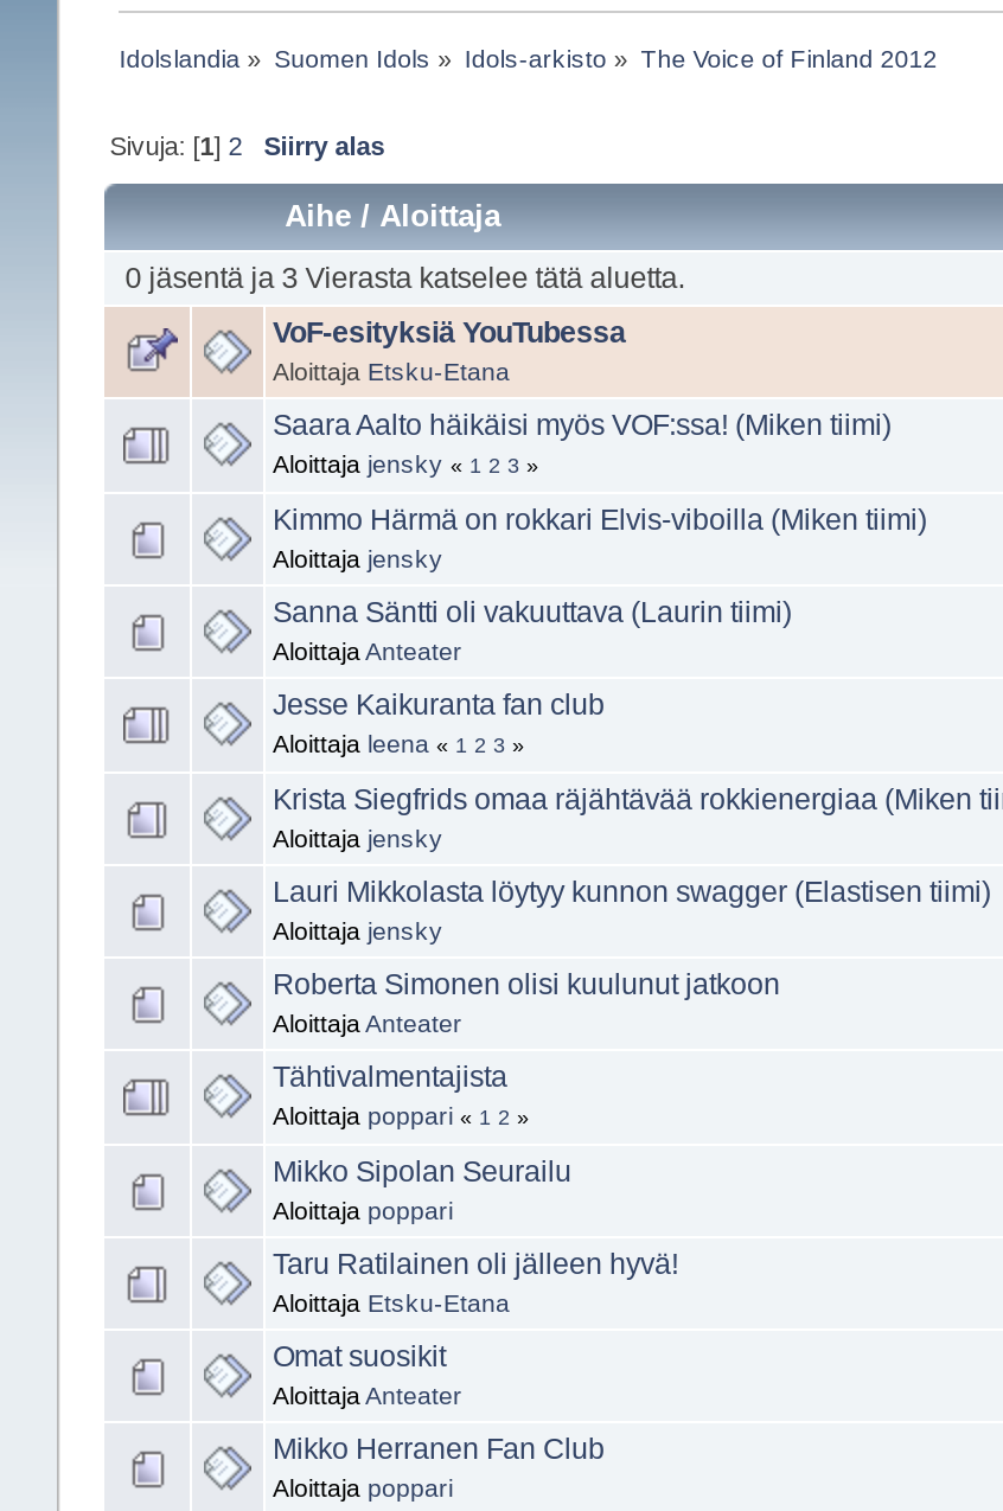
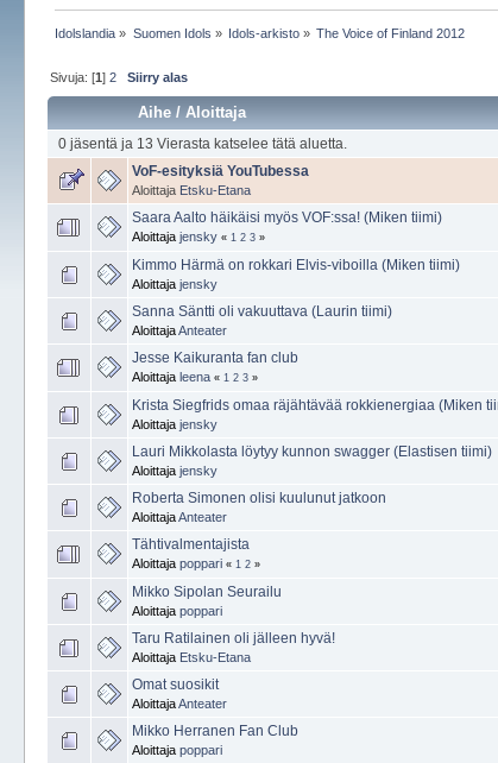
- 0 jäsentä ja 3 Vierasta katselee tätä aluetta.
+ 0 jäsentä ja 13 Vierasta katselee tätä aluetta.
